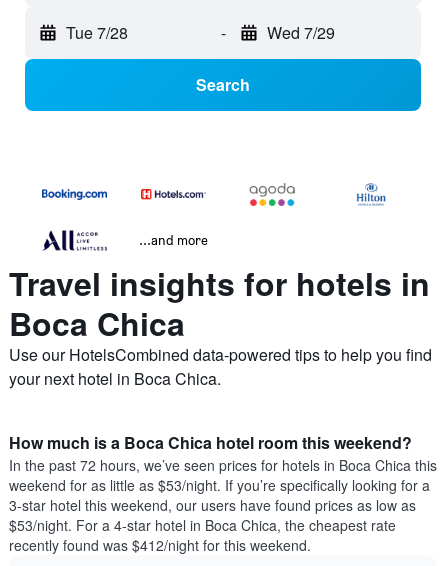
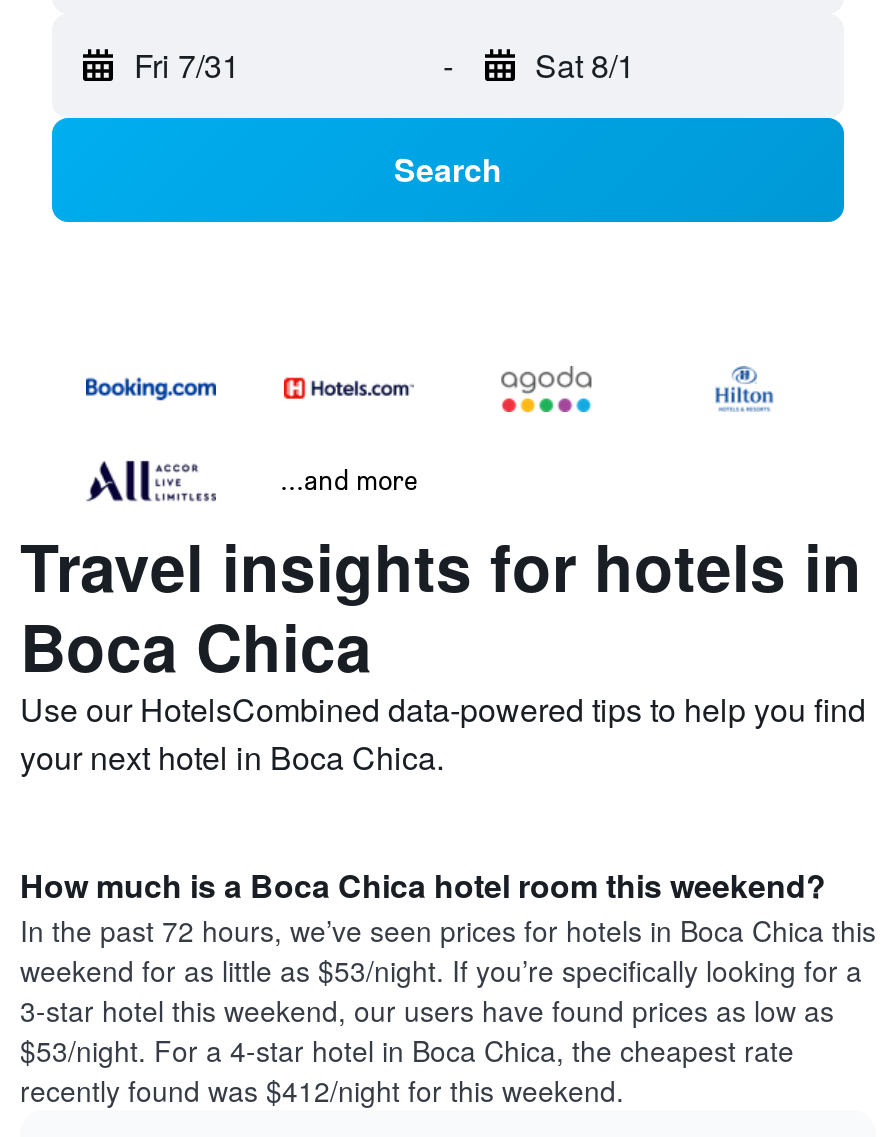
- Tue 7/28
+ Fri 7/31

- Wed 7/29
+ Sat 8/1
